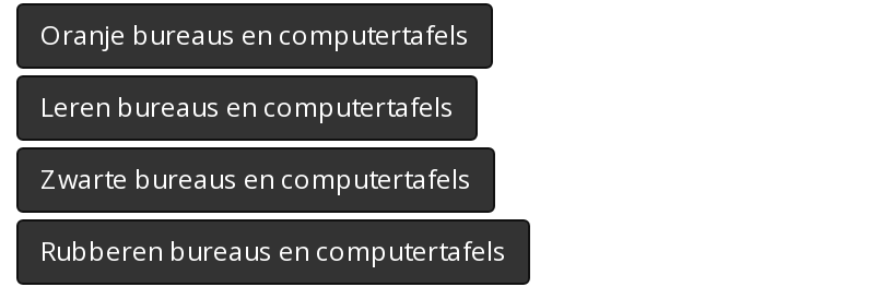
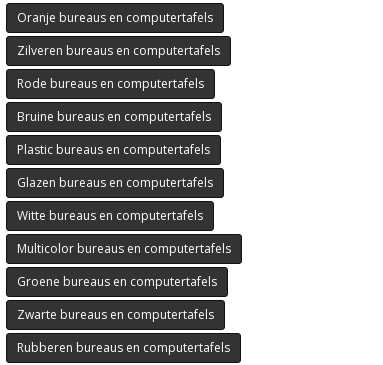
- Leren bureaus en computertafels
+ Zilveren bureaus en computertafels
+ Rode bureaus en computertafels
+ Bruine bureaus en computertafels
+ Plastic bureaus en computertafels
+ Glazen bureaus en computertafels
+ Witte bureaus en computertafels
+ Multicolor bureaus en computertafels
+ Groene bureaus en computertafels
